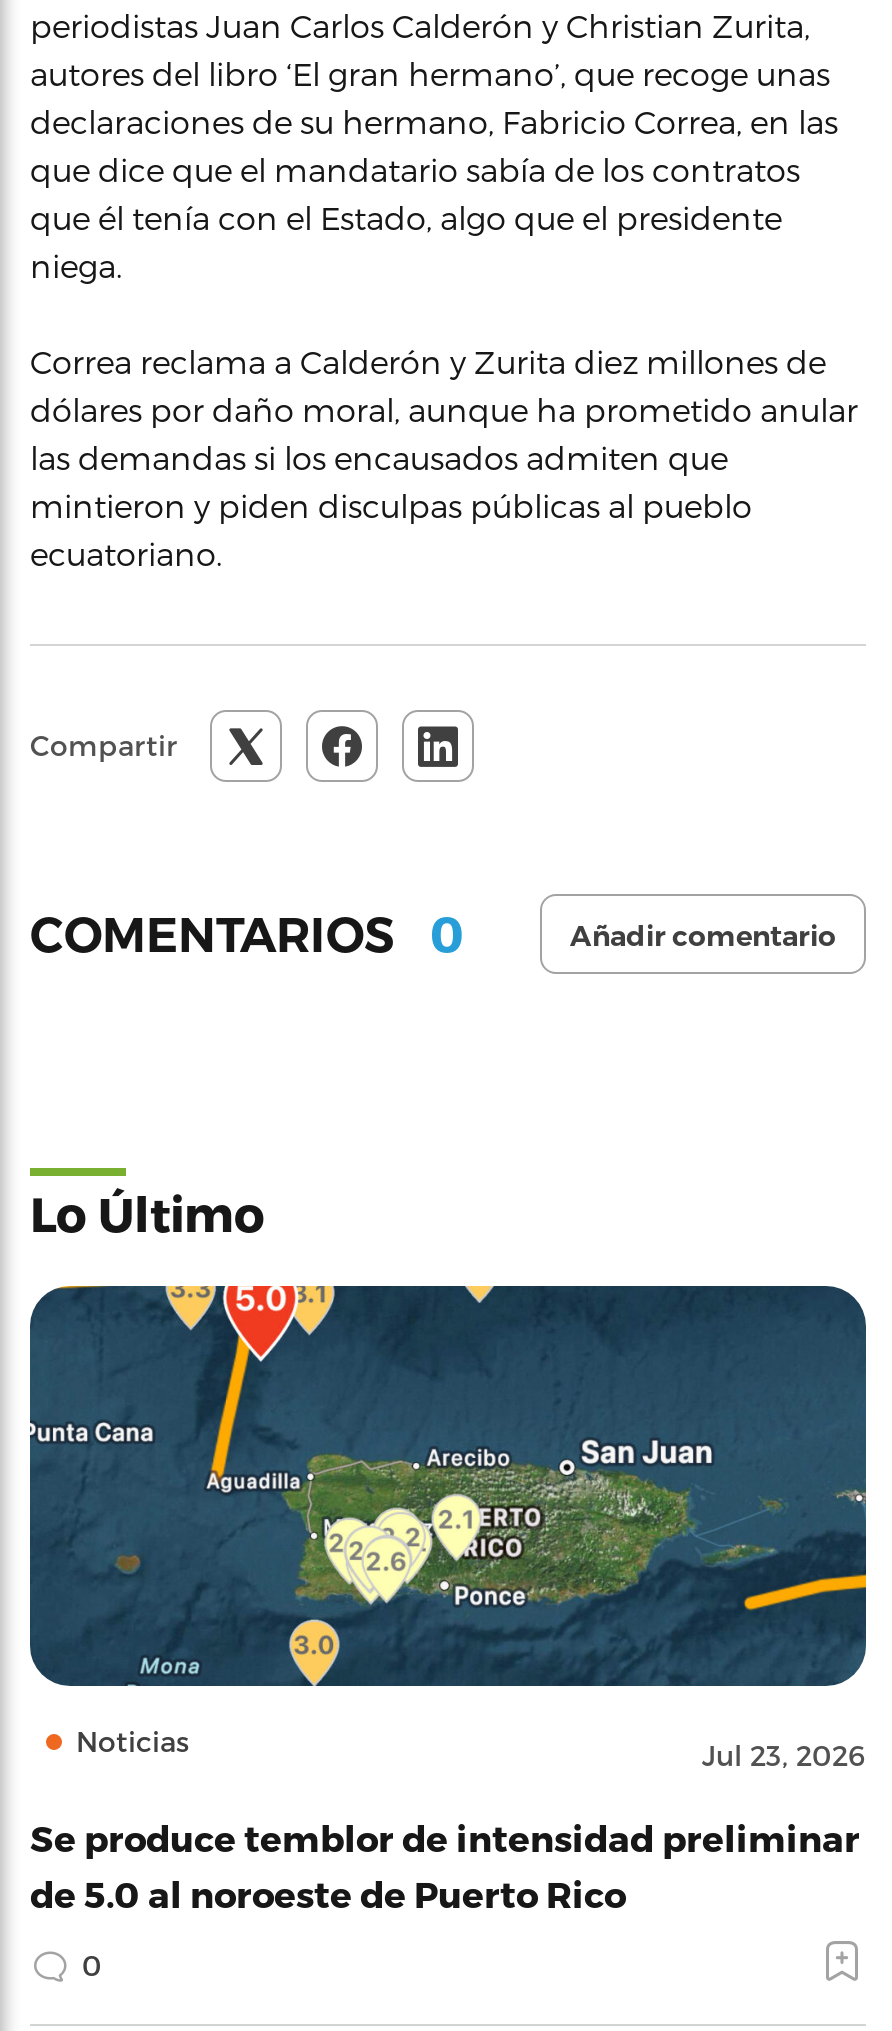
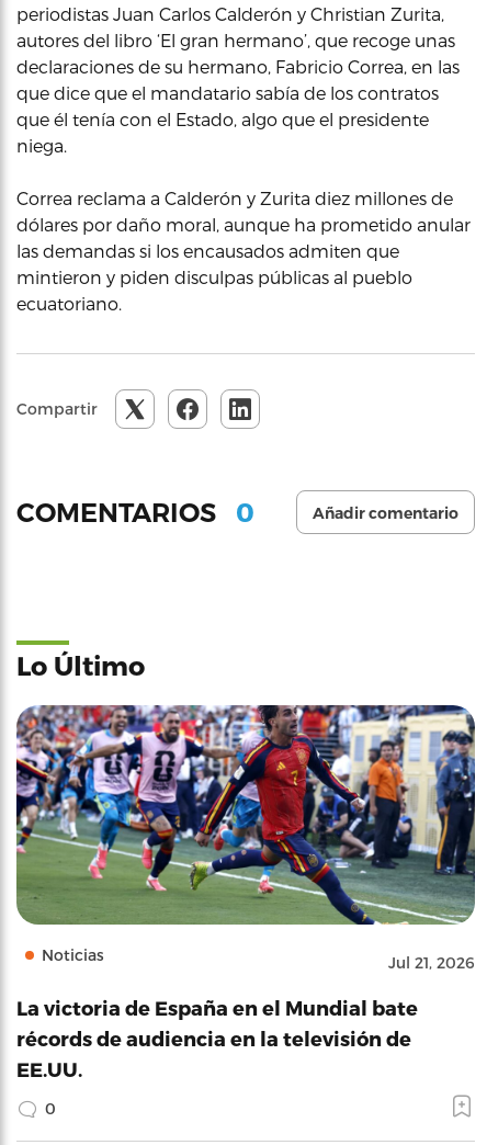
- [image]
- Jul 23, 2026
+ [image]
+ Jul 21, 2026

- Se produce temblor de intensidad preliminar
- de 5.0 al noroeste de Puerto Rico
+ La victoria de España en el Mundial bate
+ récords de audiencia en la televisión de
+ EE.UU.
